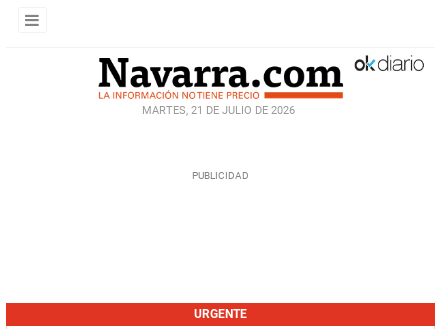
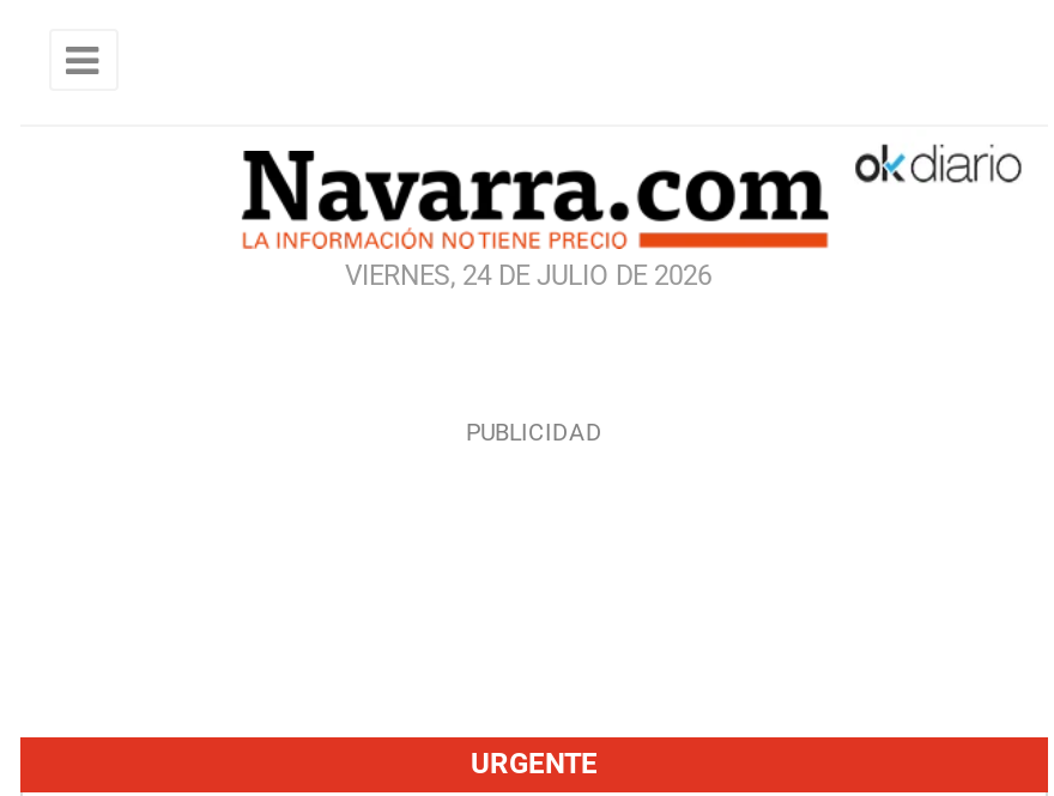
- MARTES, 21 DE JULIO DE 2026
+ VIERNES, 24 DE JULIO DE 2026
